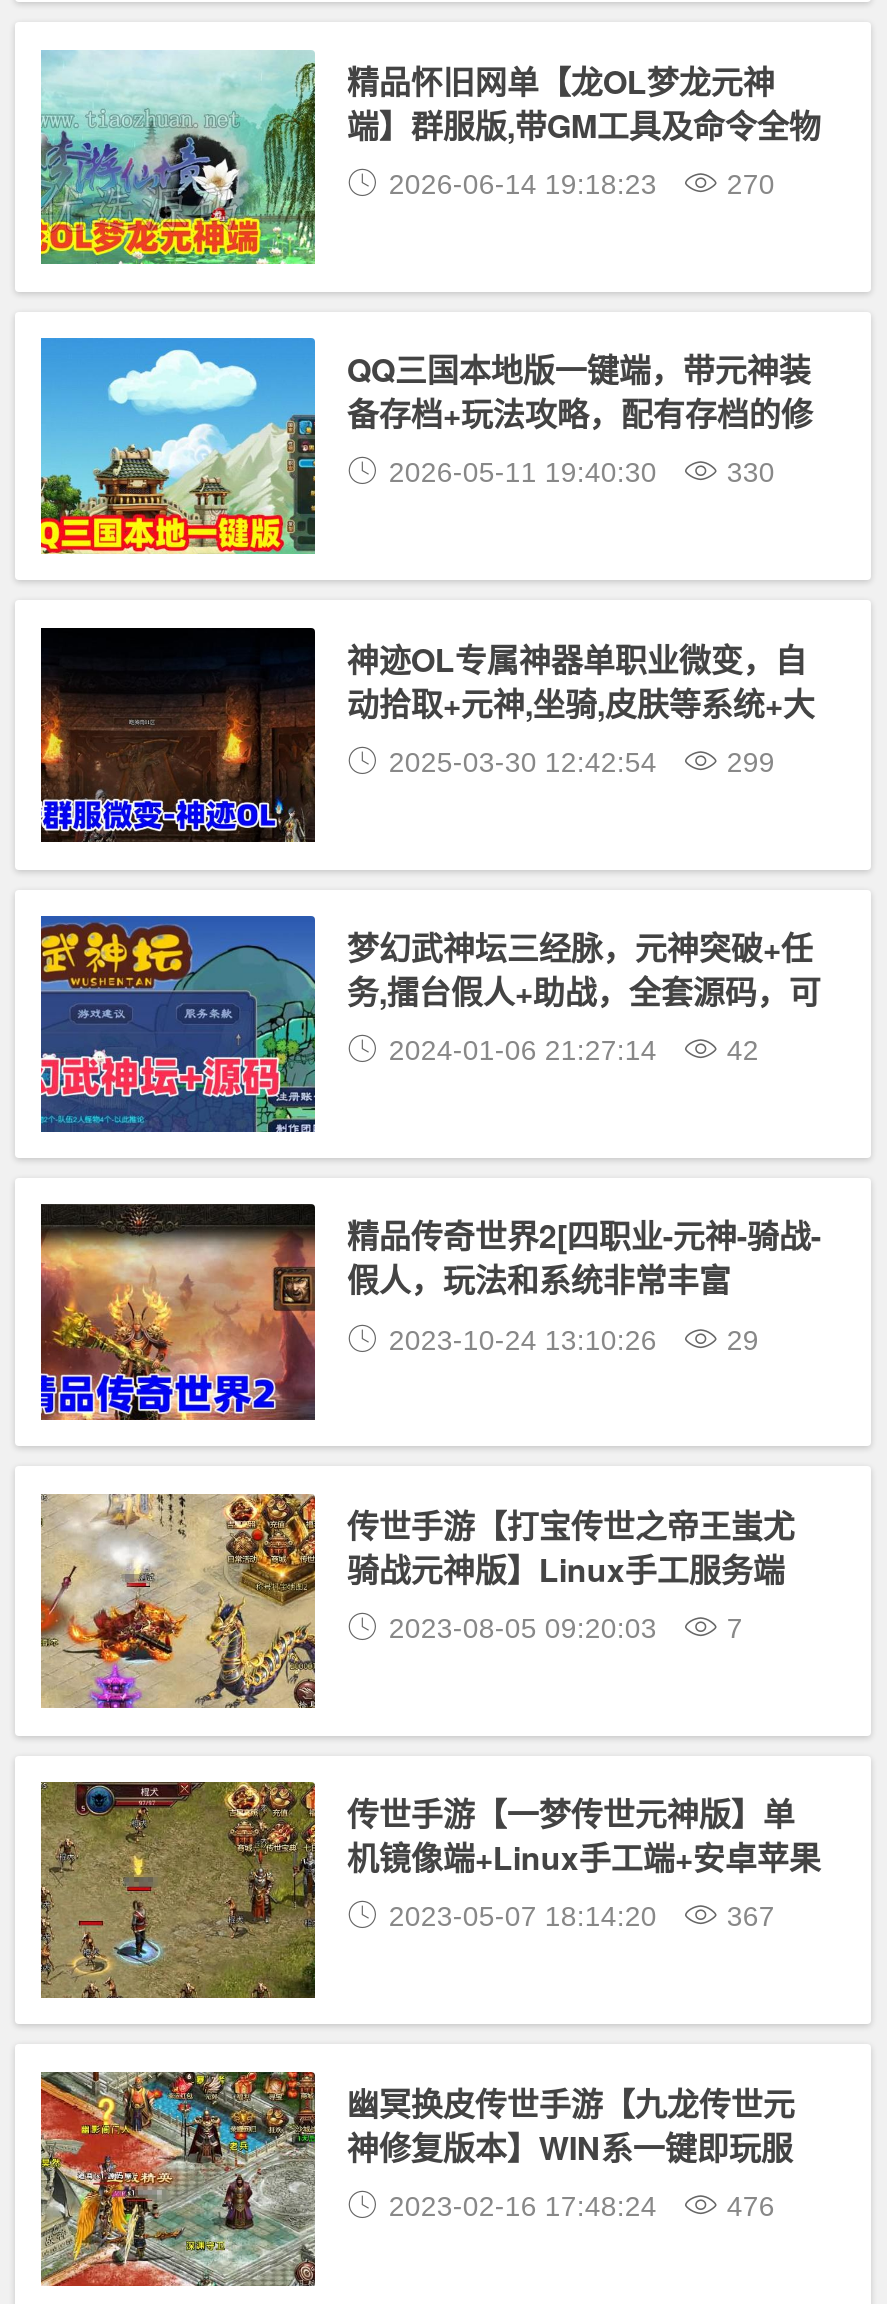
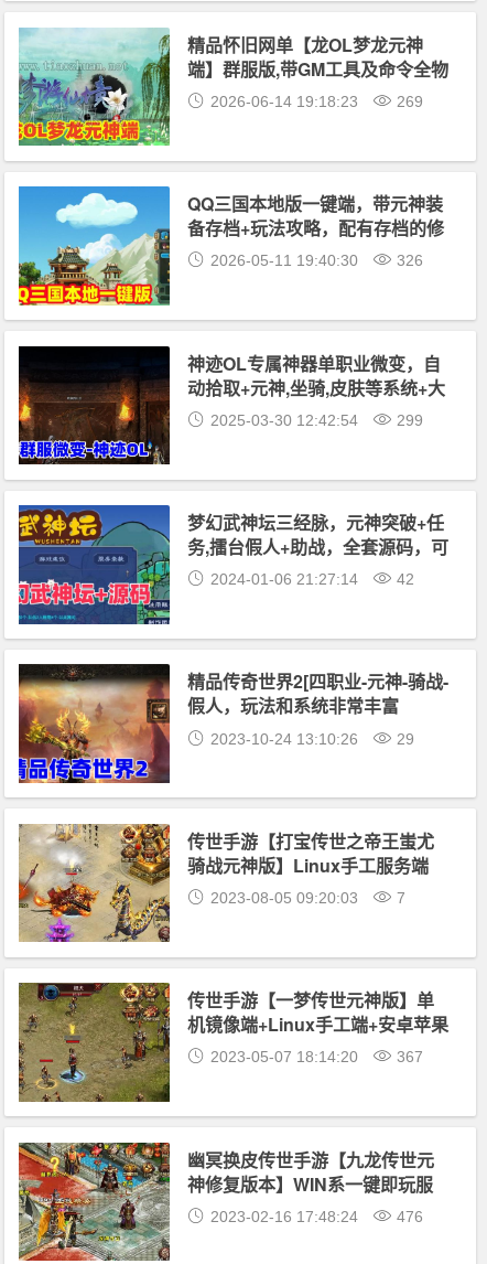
- 270
+ 269

- 330
+ 326
